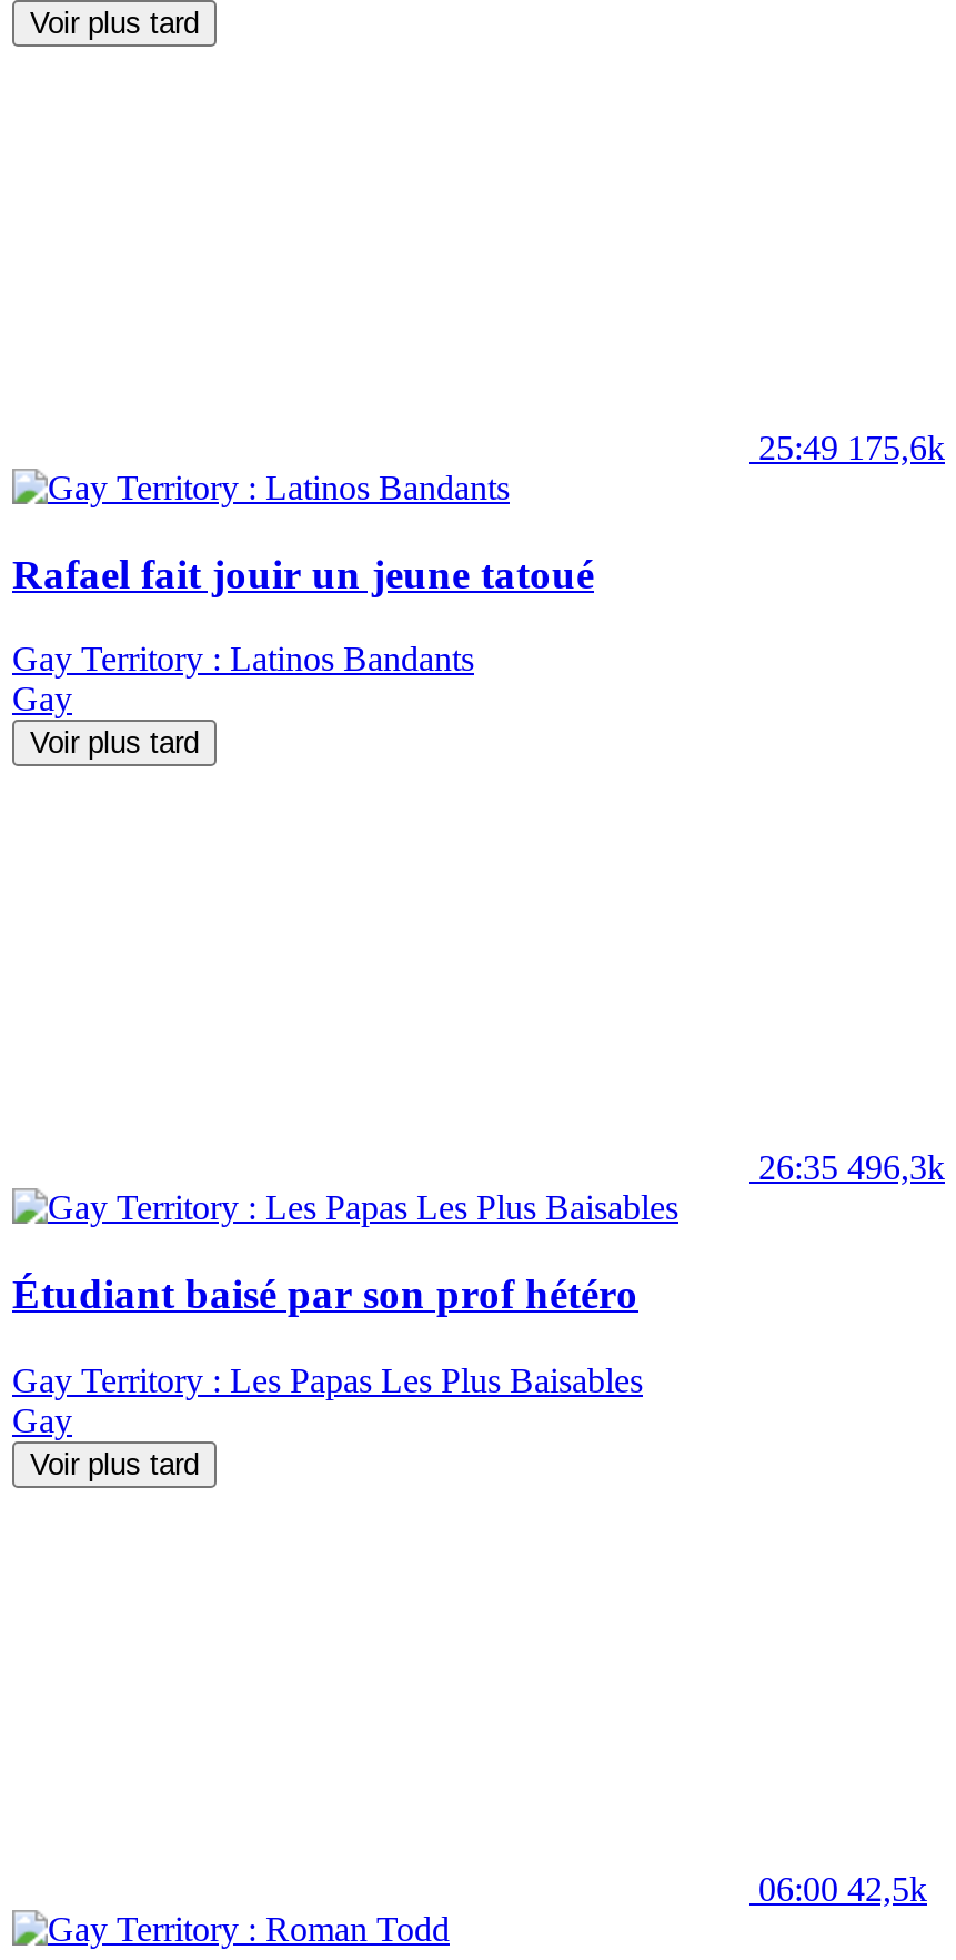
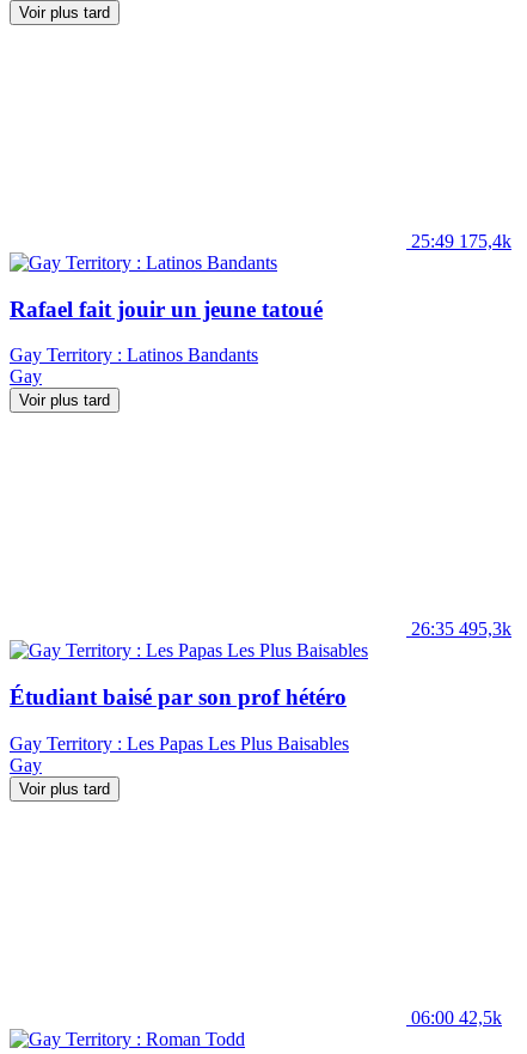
- 25:49 175,6k
+ 25:49 175,4k

- 26:35 496,3k
+ 26:35 495,3k
